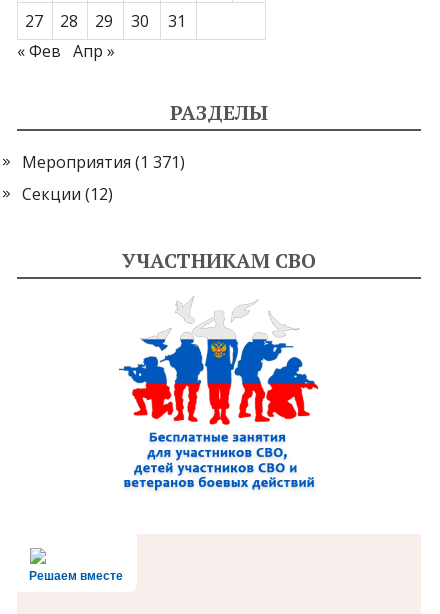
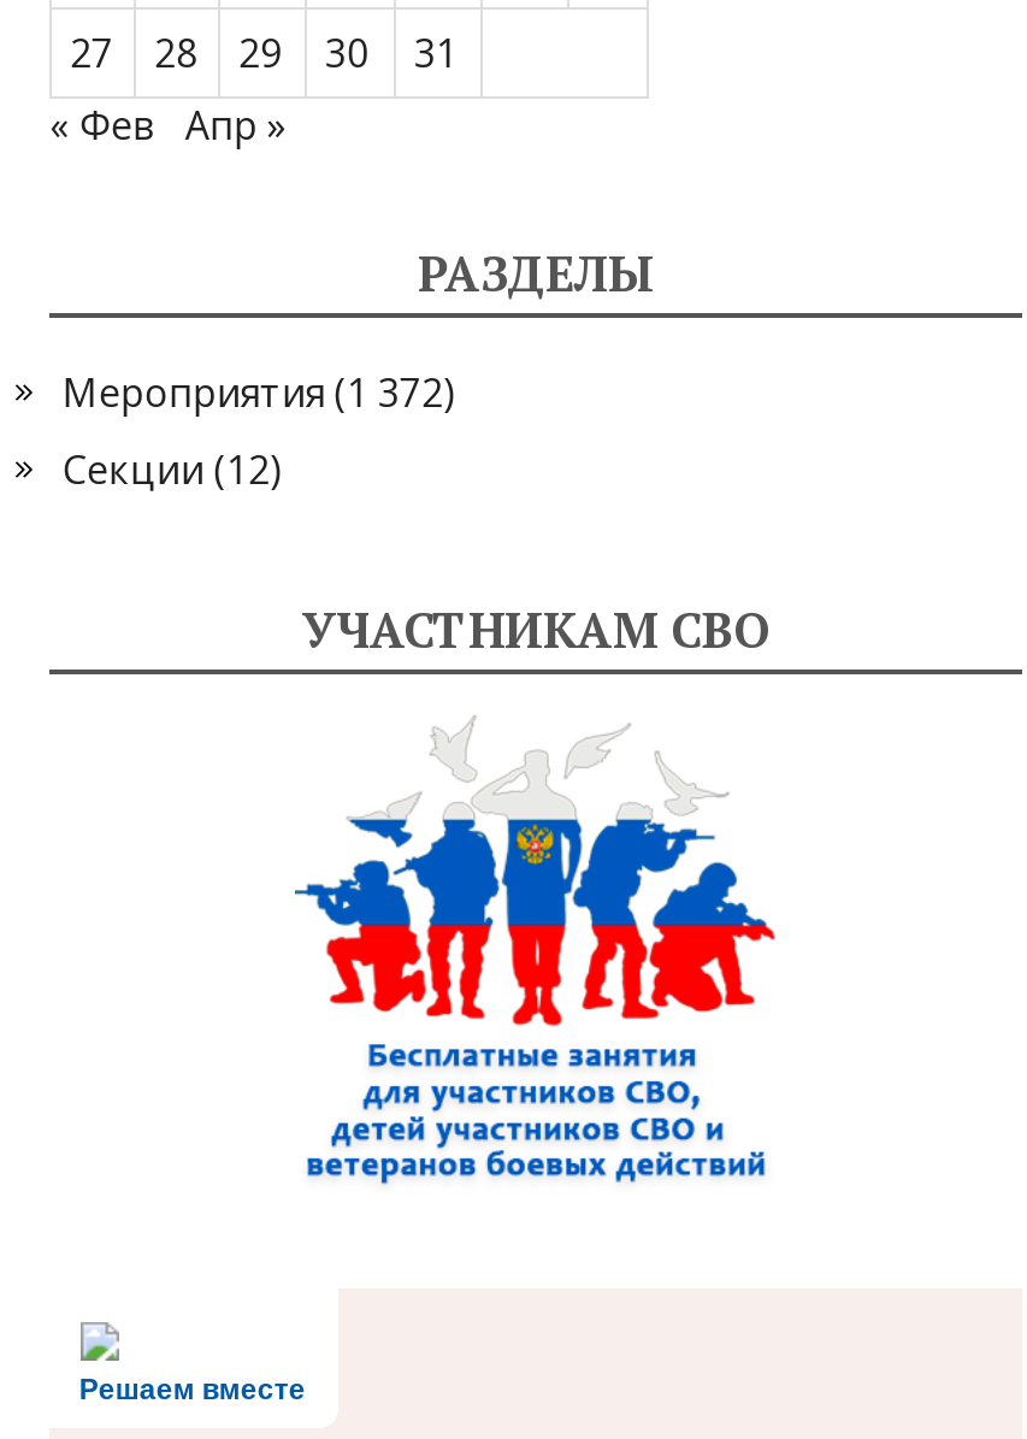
- Мероприятия (1 371)
+ Мероприятия (1 372)
